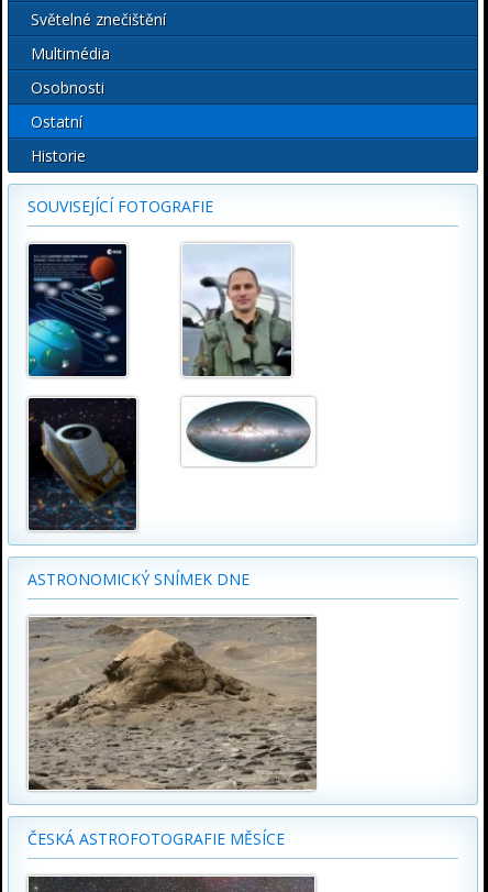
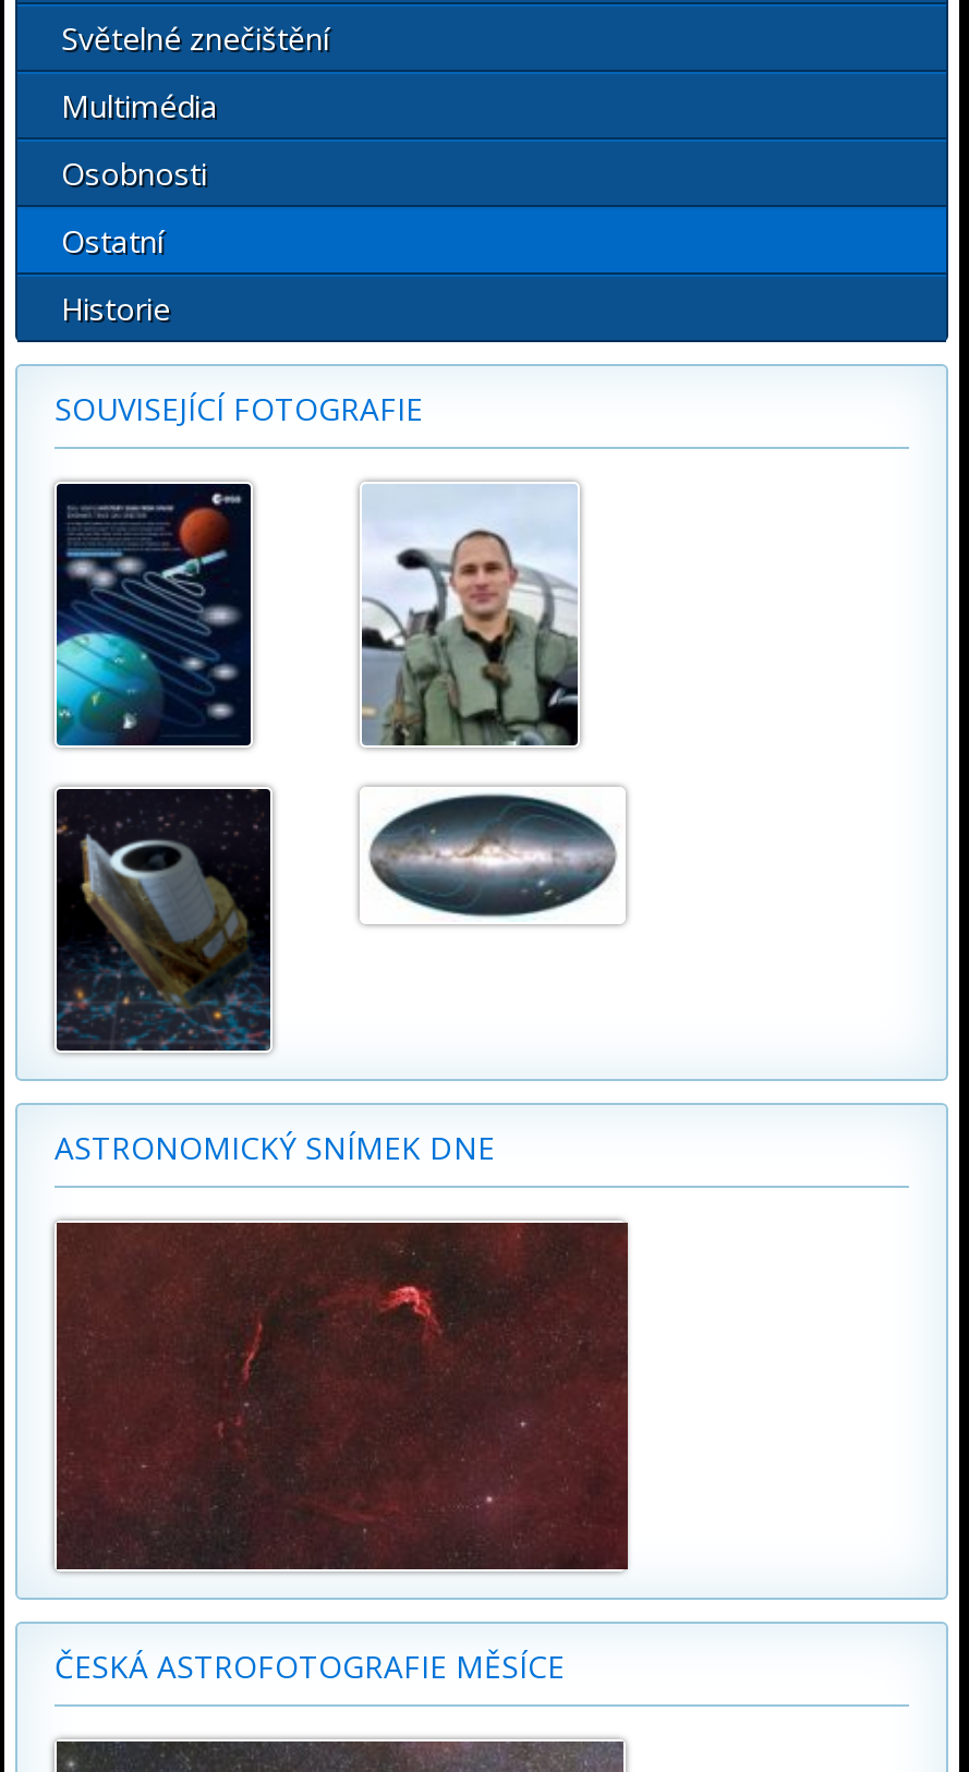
- [image]
+ [image]
